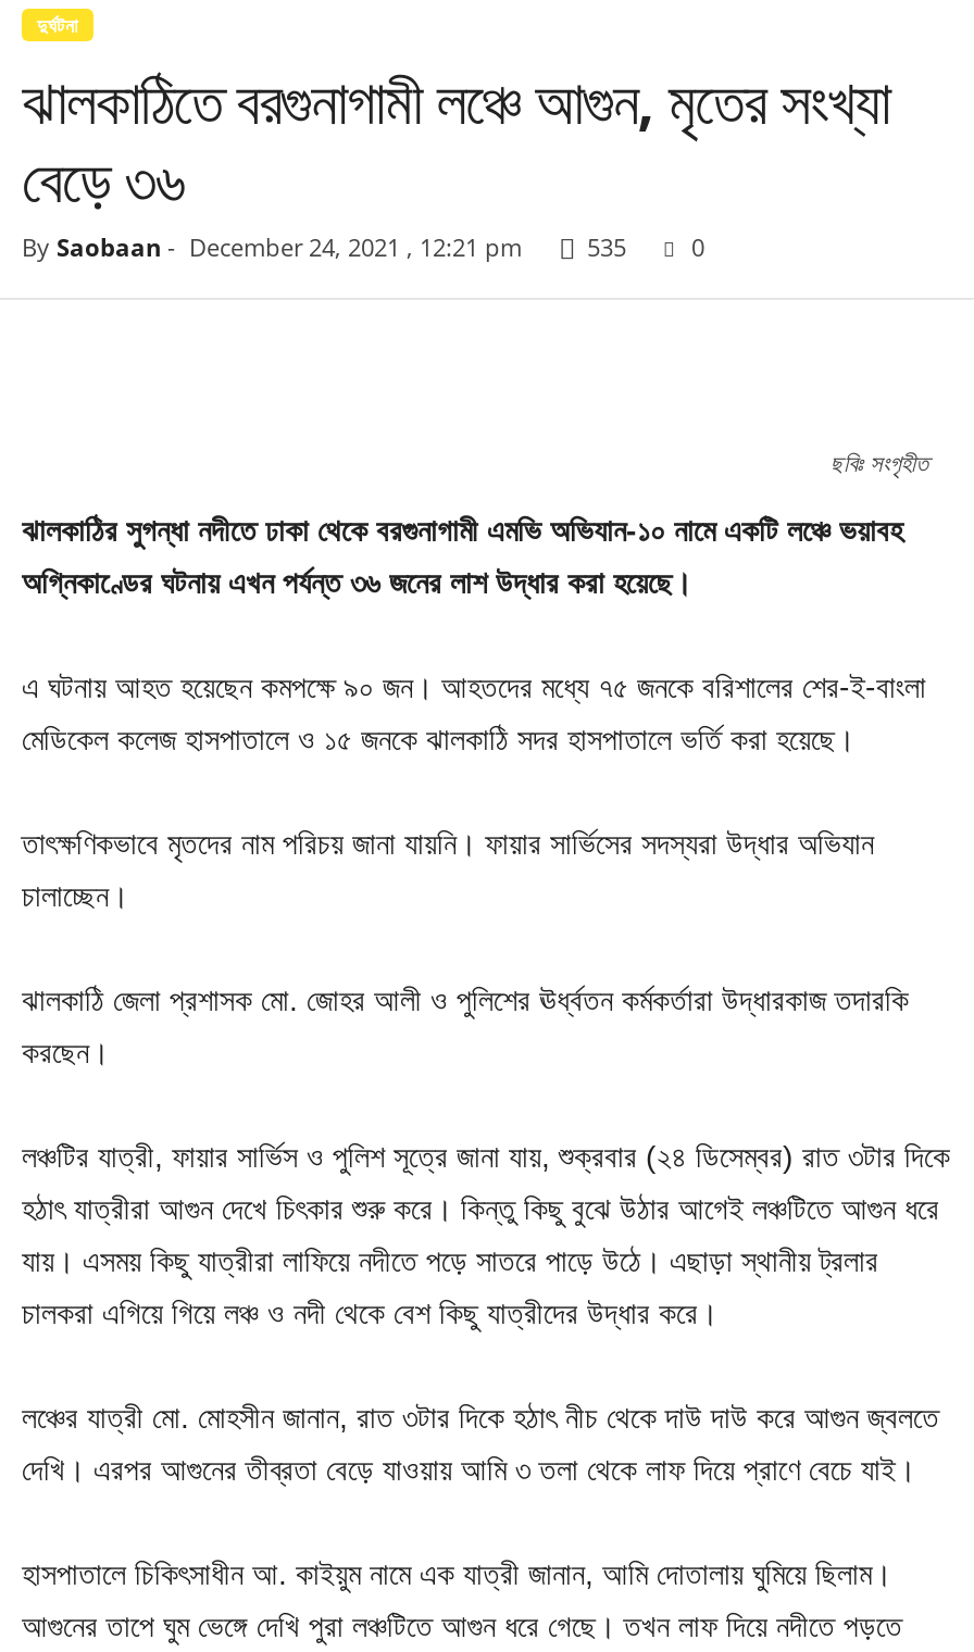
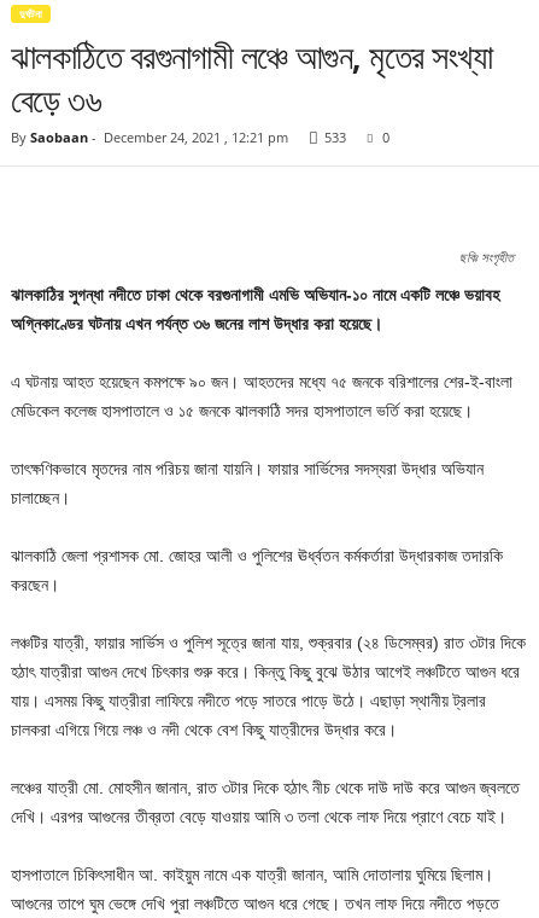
- By Saobaan - December 24, 2021 , 12:21 pm 535 0
+ By Saobaan - December 24, 2021 , 12:21 pm 533 0
